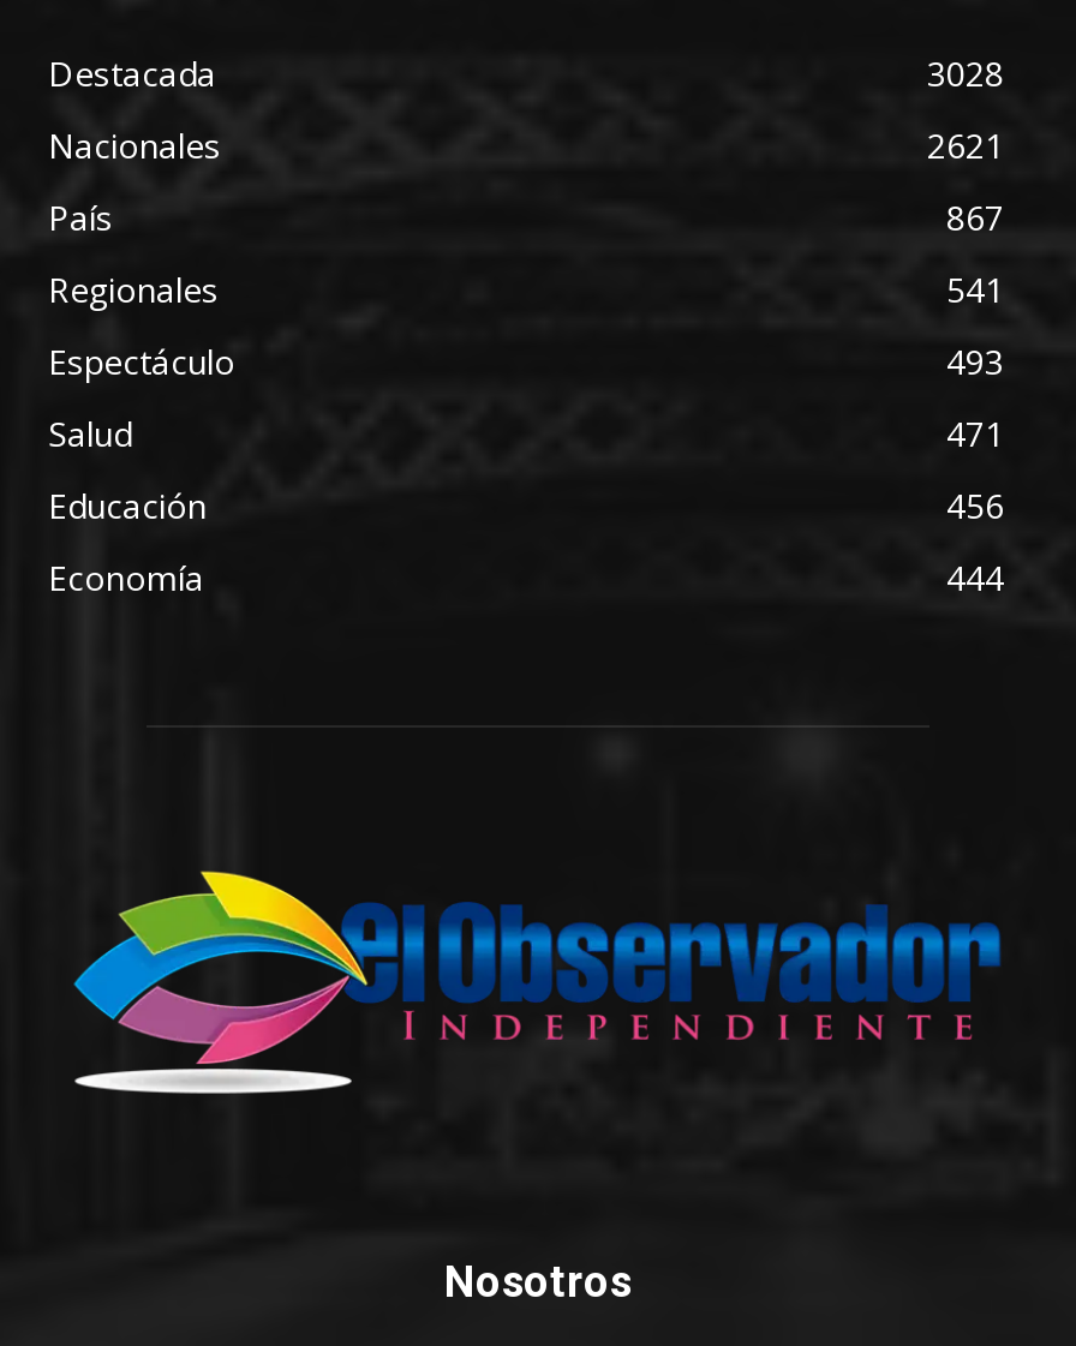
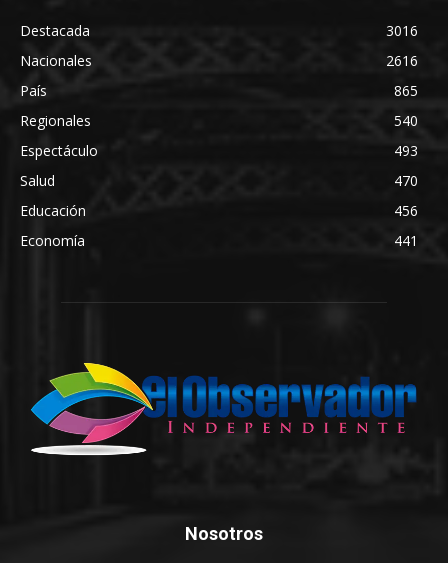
- 3028
+ 3016

- 2621
+ 2616

- 867
+ 865

- 541
+ 540

- 471
+ 470

- 444
+ 441
